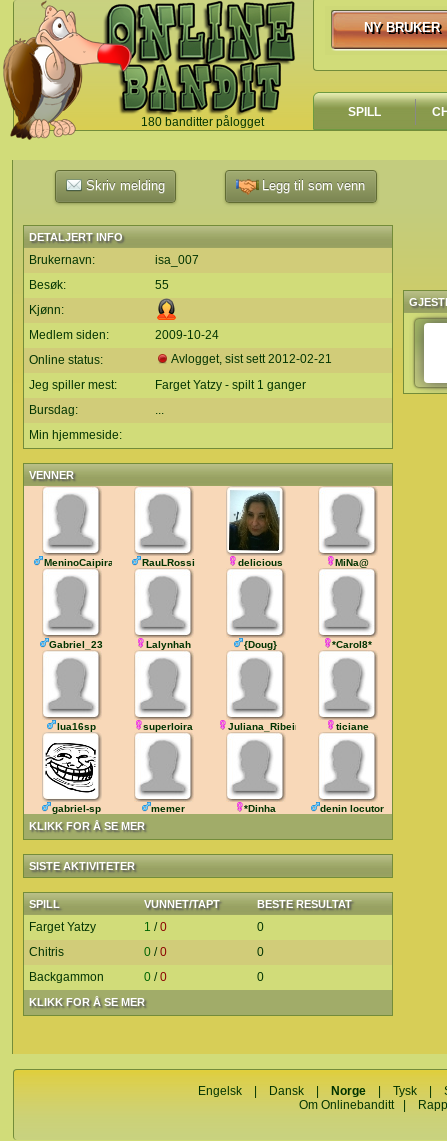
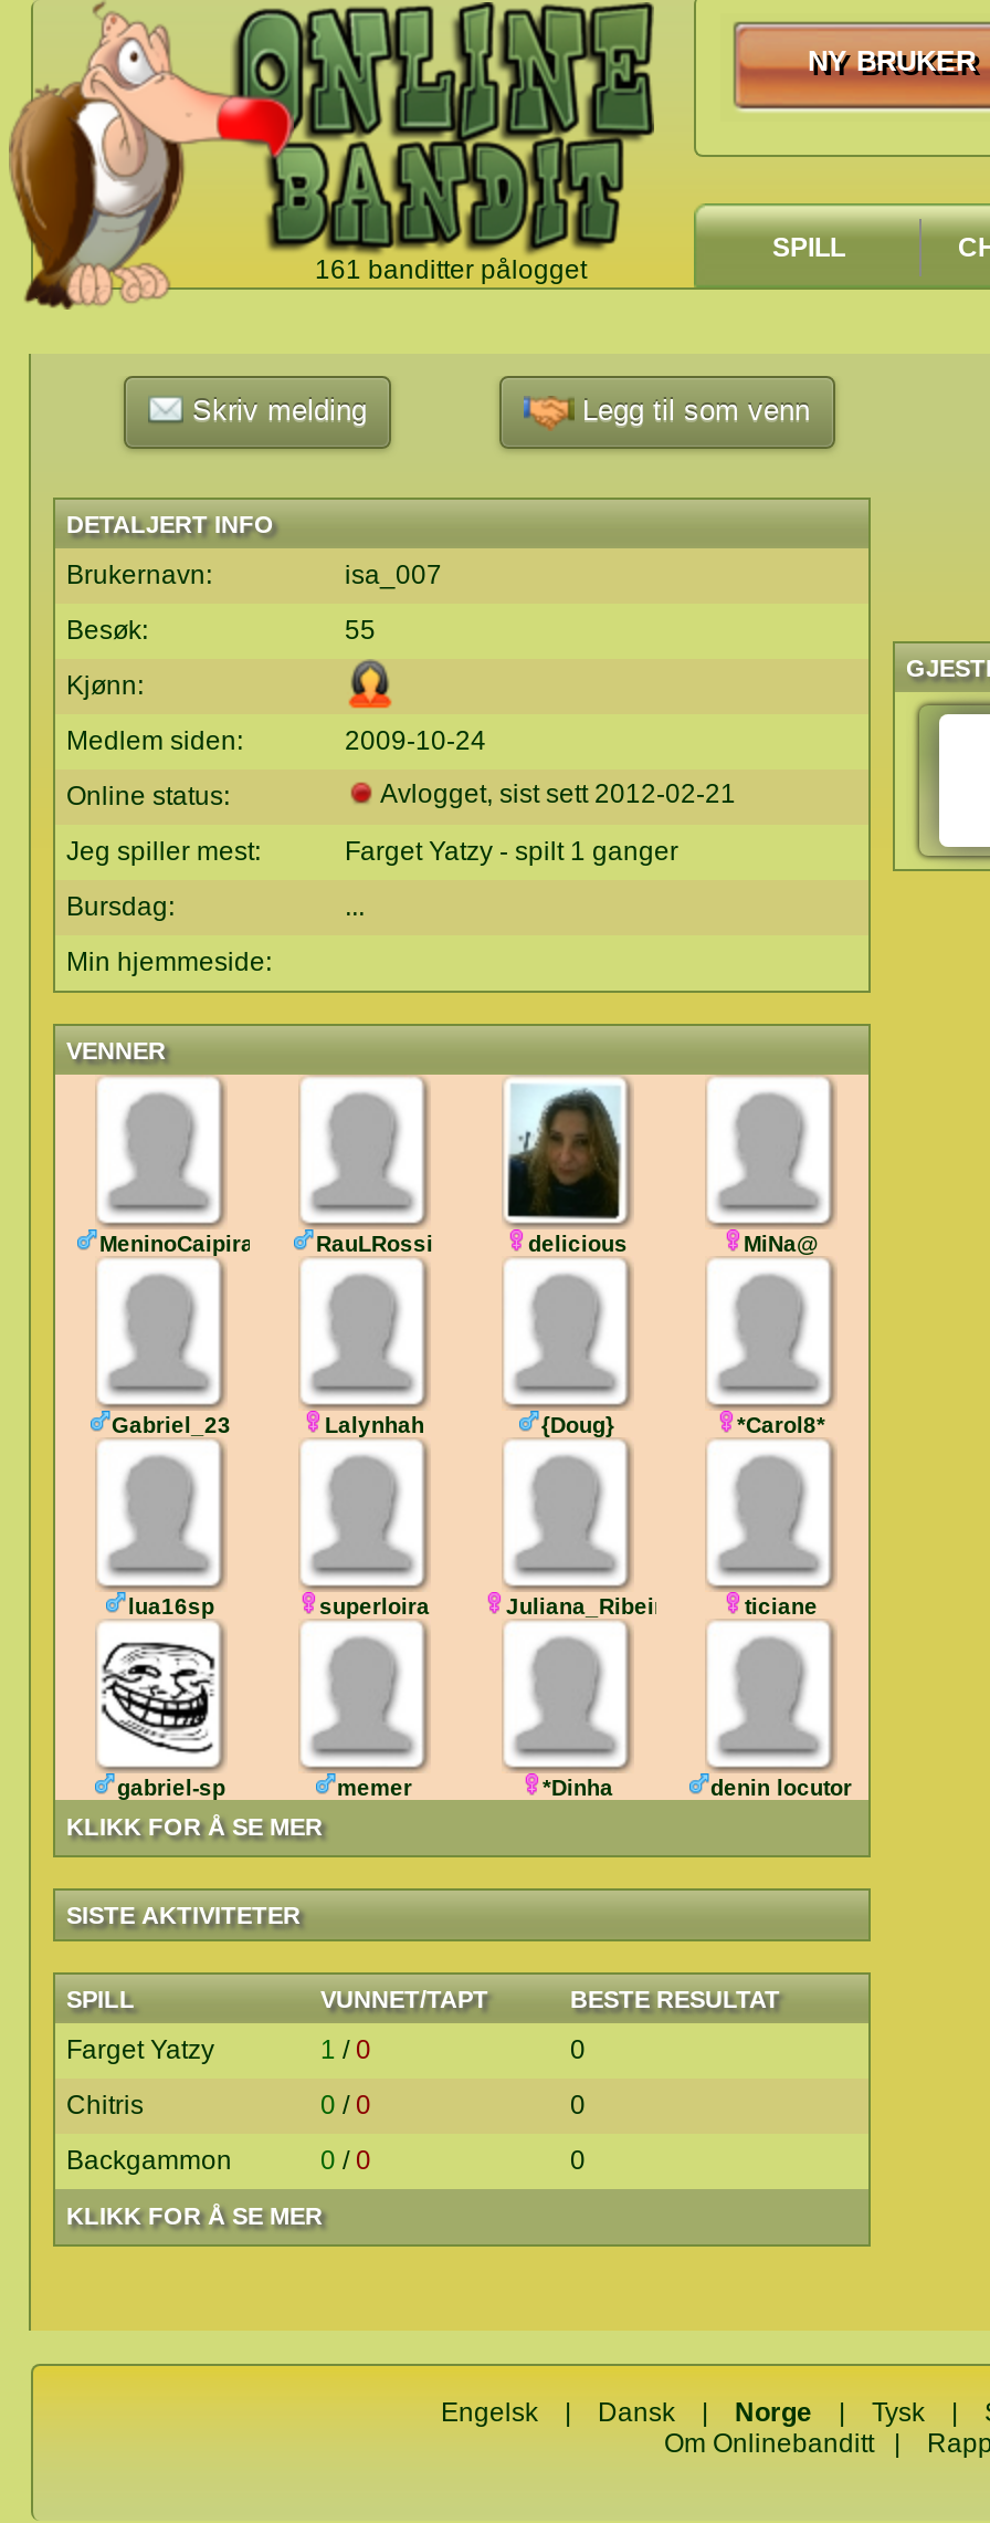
- 180 banditter pålogget
+ 161 banditter pålogget
